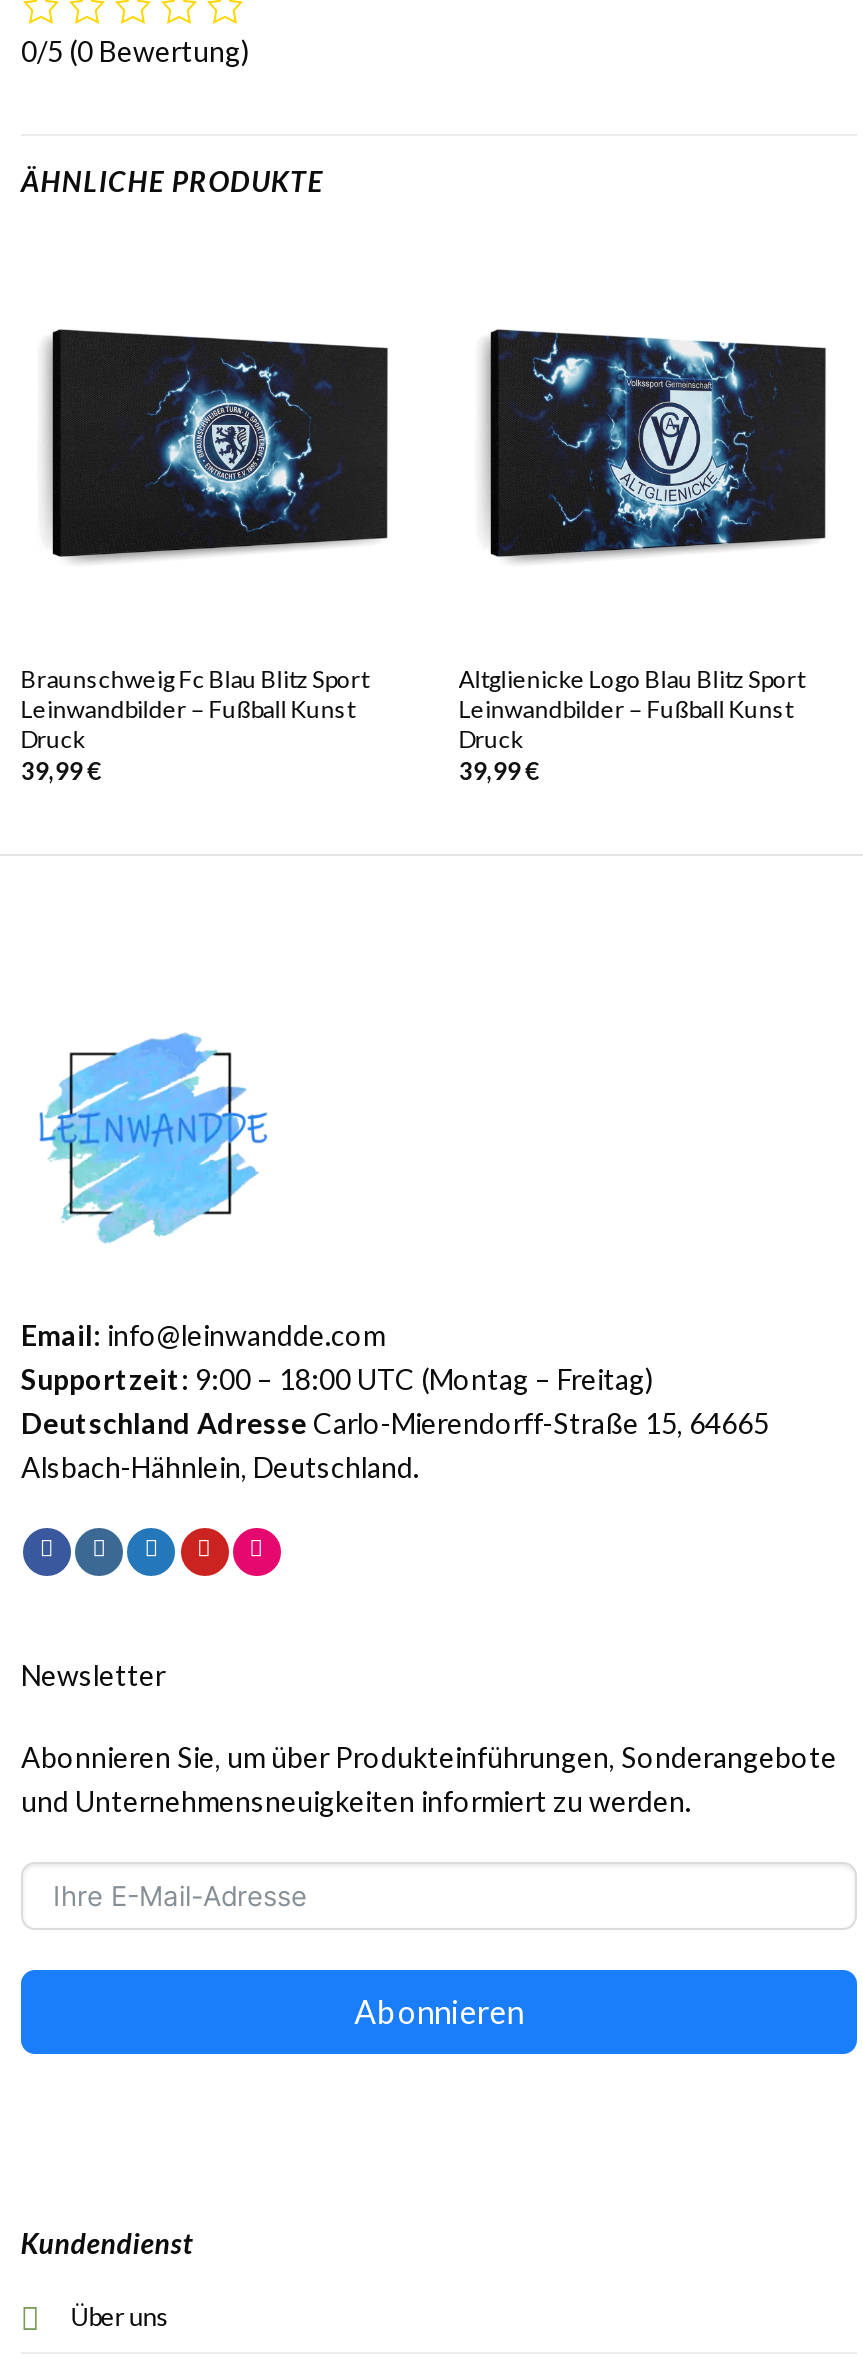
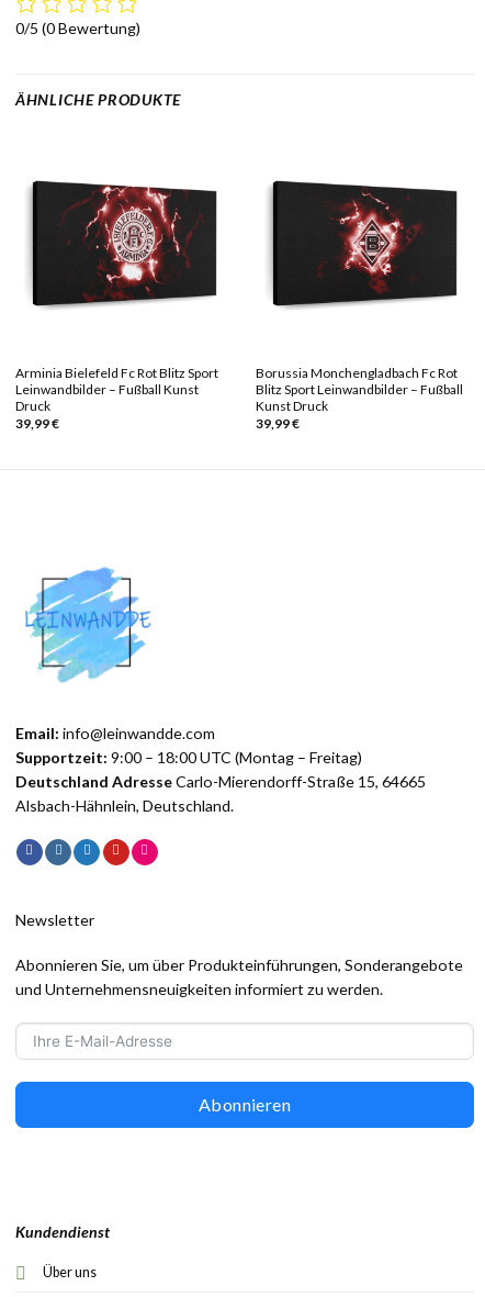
- [image]
+ [image]

- [image]
+ [image]

- Braunschweig Fc Blau Blitz Sport
+ Arminia Bielefeld Fc Rot Blitz Sport

- Altglienicke Logo Blau Blitz Sport
- Leinwandbilder – Fußball Kunst
- Druck
+ Borussia Monchengladbach Fc Rot
+ Blitz Sport Leinwandbilder – Fußball
+ Kunst Druck
